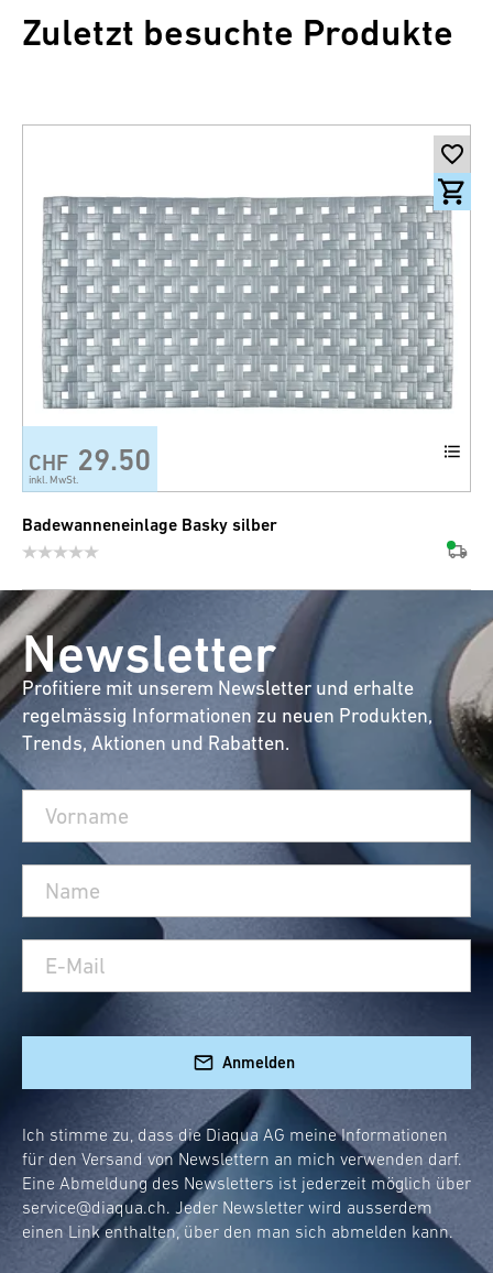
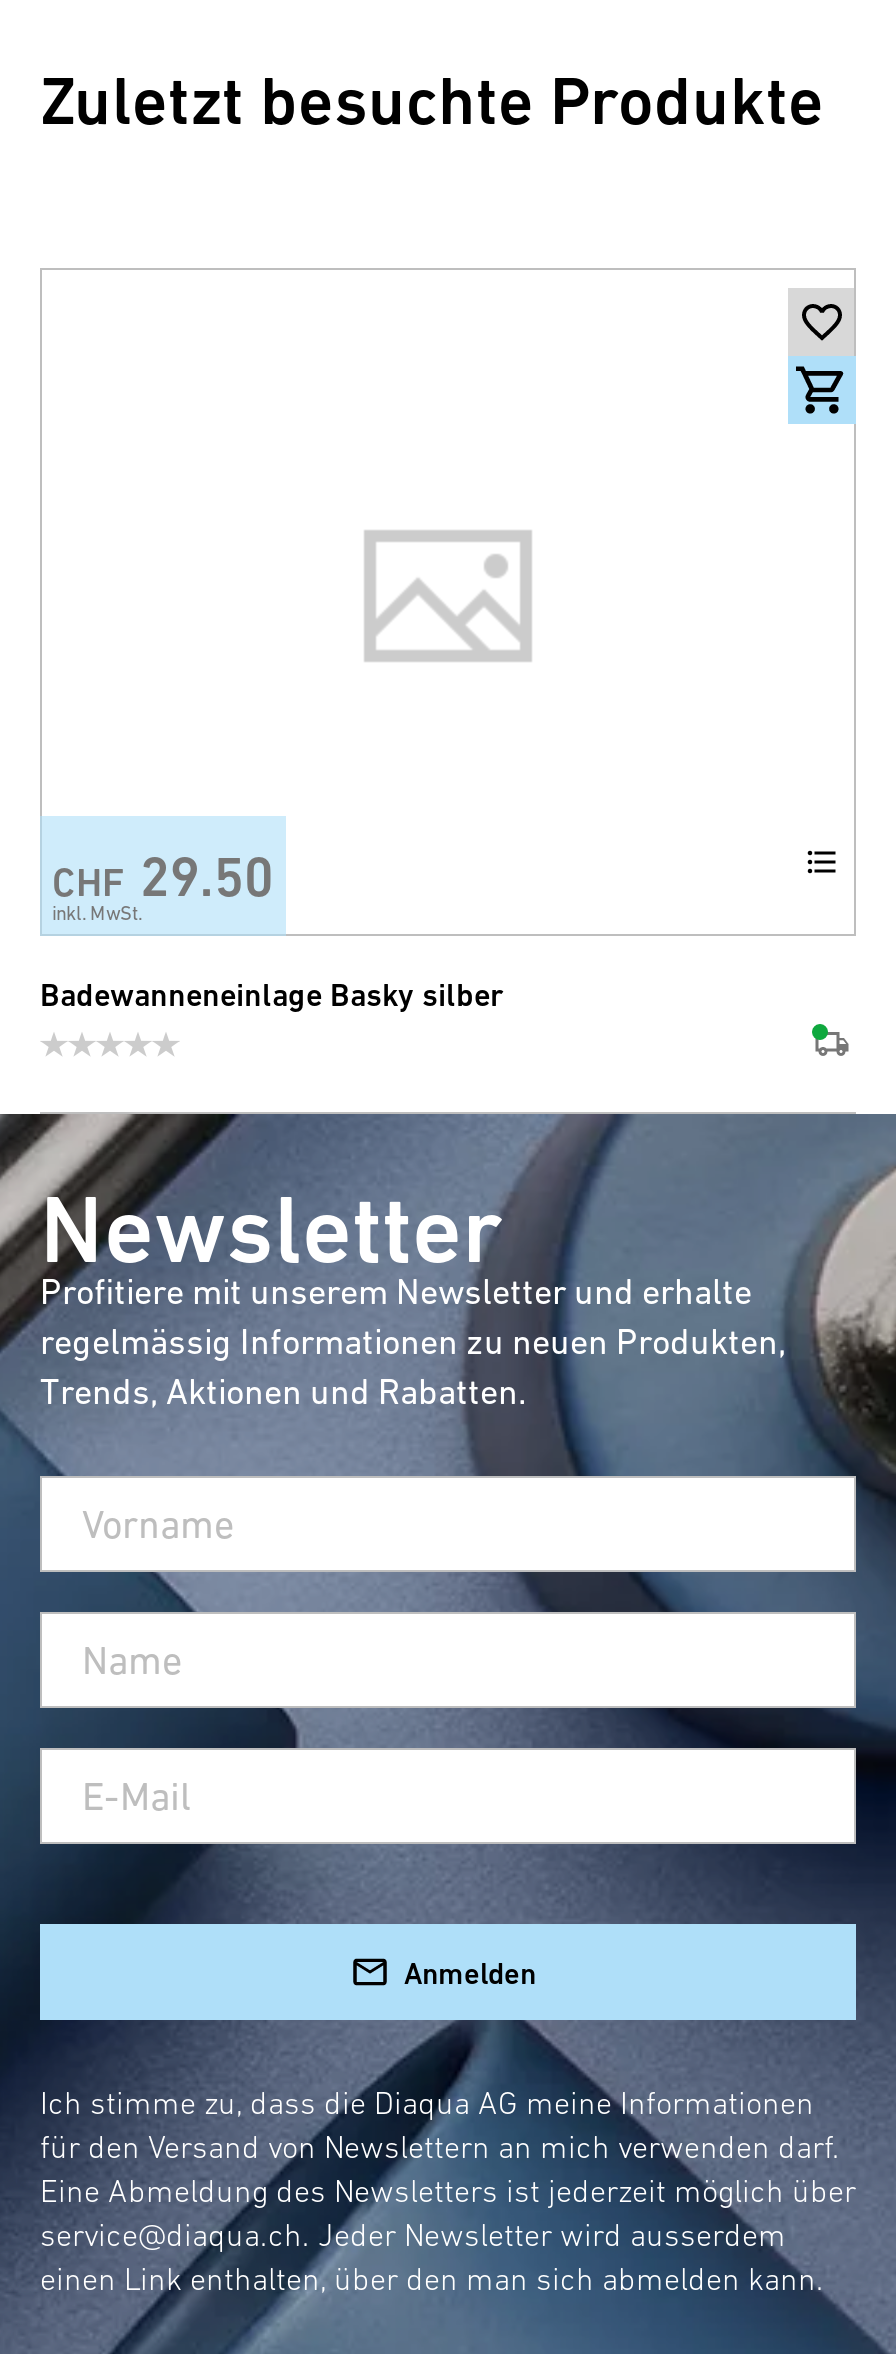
- [image]
